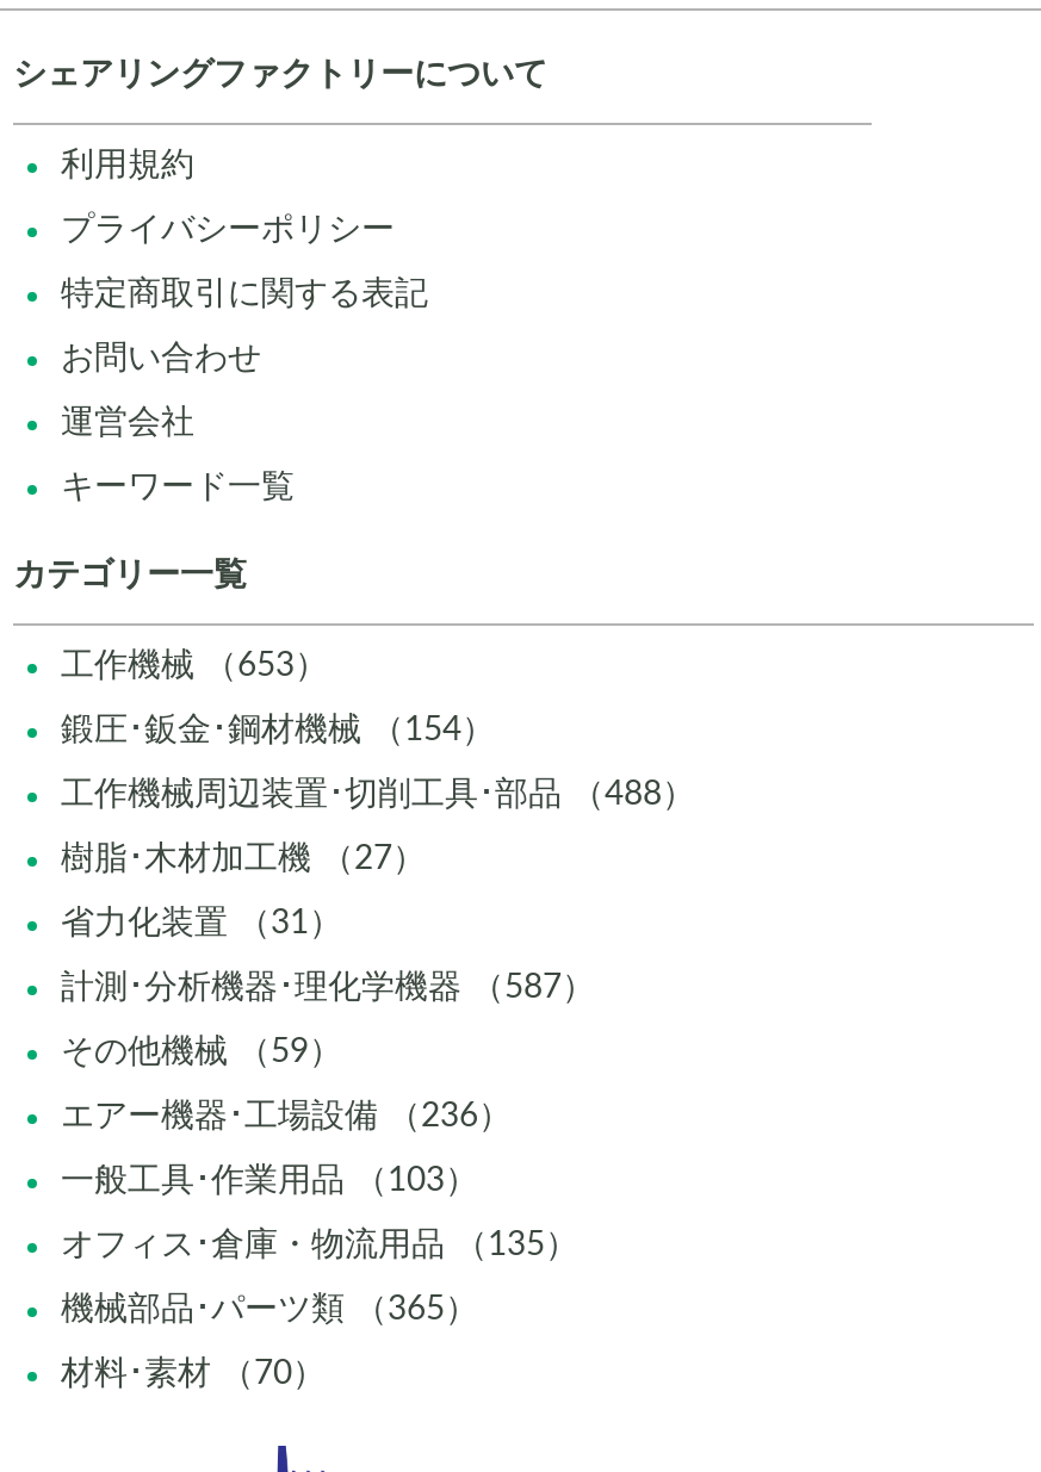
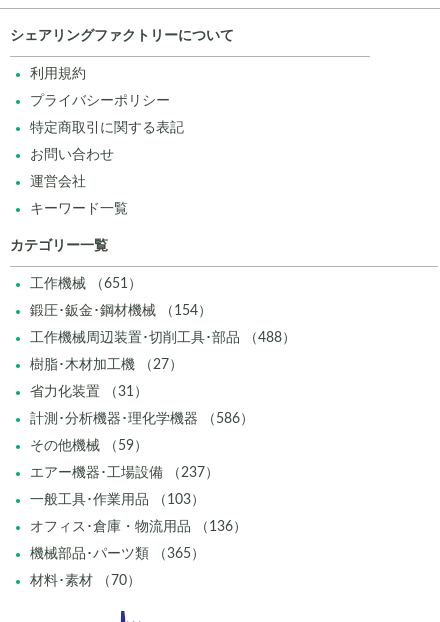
- 工作機械 （653）
+ 工作機械 （651）

- 計測･分析機器･理化学機器 （587）
+ 計測･分析機器･理化学機器 （586）

- エアー機器･工場設備 （236）
+ エアー機器･工場設備 （237）

- オフィス･倉庫・物流用品 （135）
+ オフィス･倉庫・物流用品 （136）
